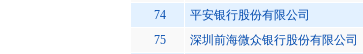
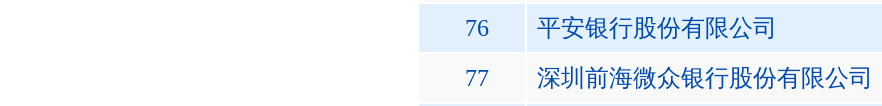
- 74 平安银行股份有限公司
+ 76 平安银行股份有限公司

- 75 深圳前海微众银行股份有限公司
+ 77 深圳前海微众银行股份有限公司
